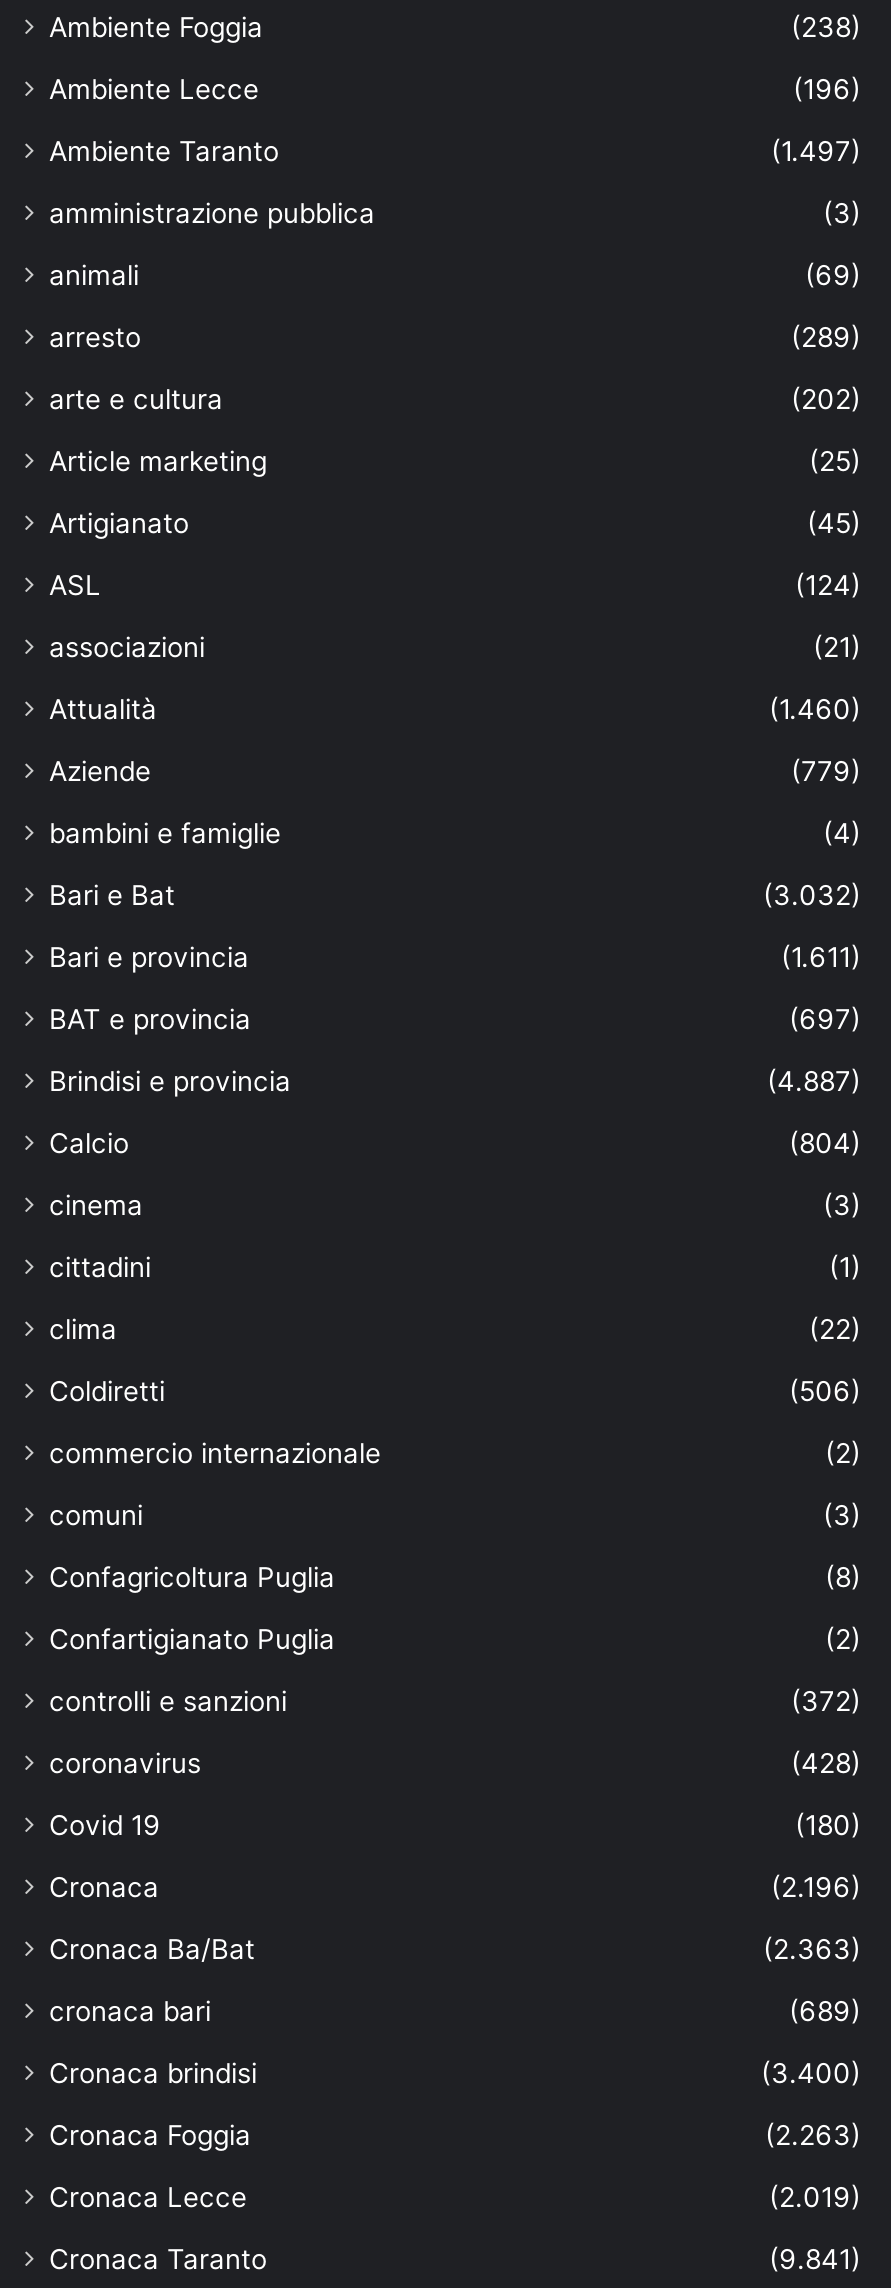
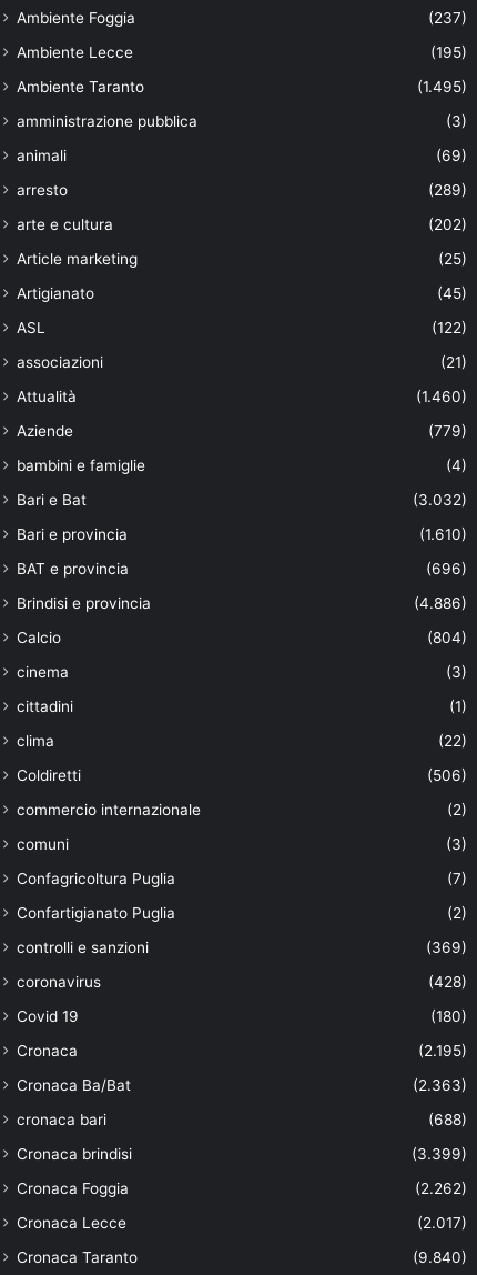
- (238)
+ (237)

- (196)
+ (195)

- (1.497)
+ (1.495)

- (124)
+ (122)

- (1.611)
+ (1.610)

- (697)
+ (696)

- (4.887)
+ (4.886)

- (8)
+ (7)

- (372)
+ (369)

- (2.196)
+ (2.195)

- (689)
+ (688)

- (3.400)
+ (3.399)

- (2.263)
+ (2.262)

- (2.019)
+ (2.017)

- (9.841)
+ (9.840)
